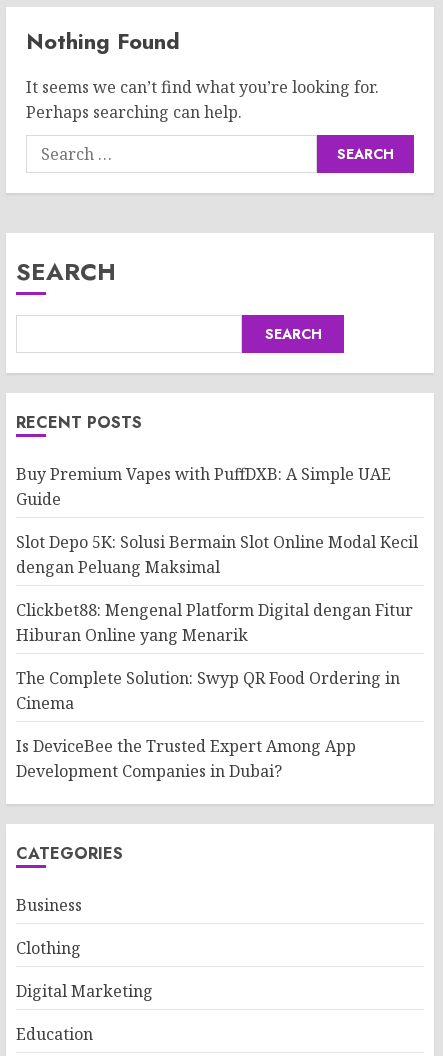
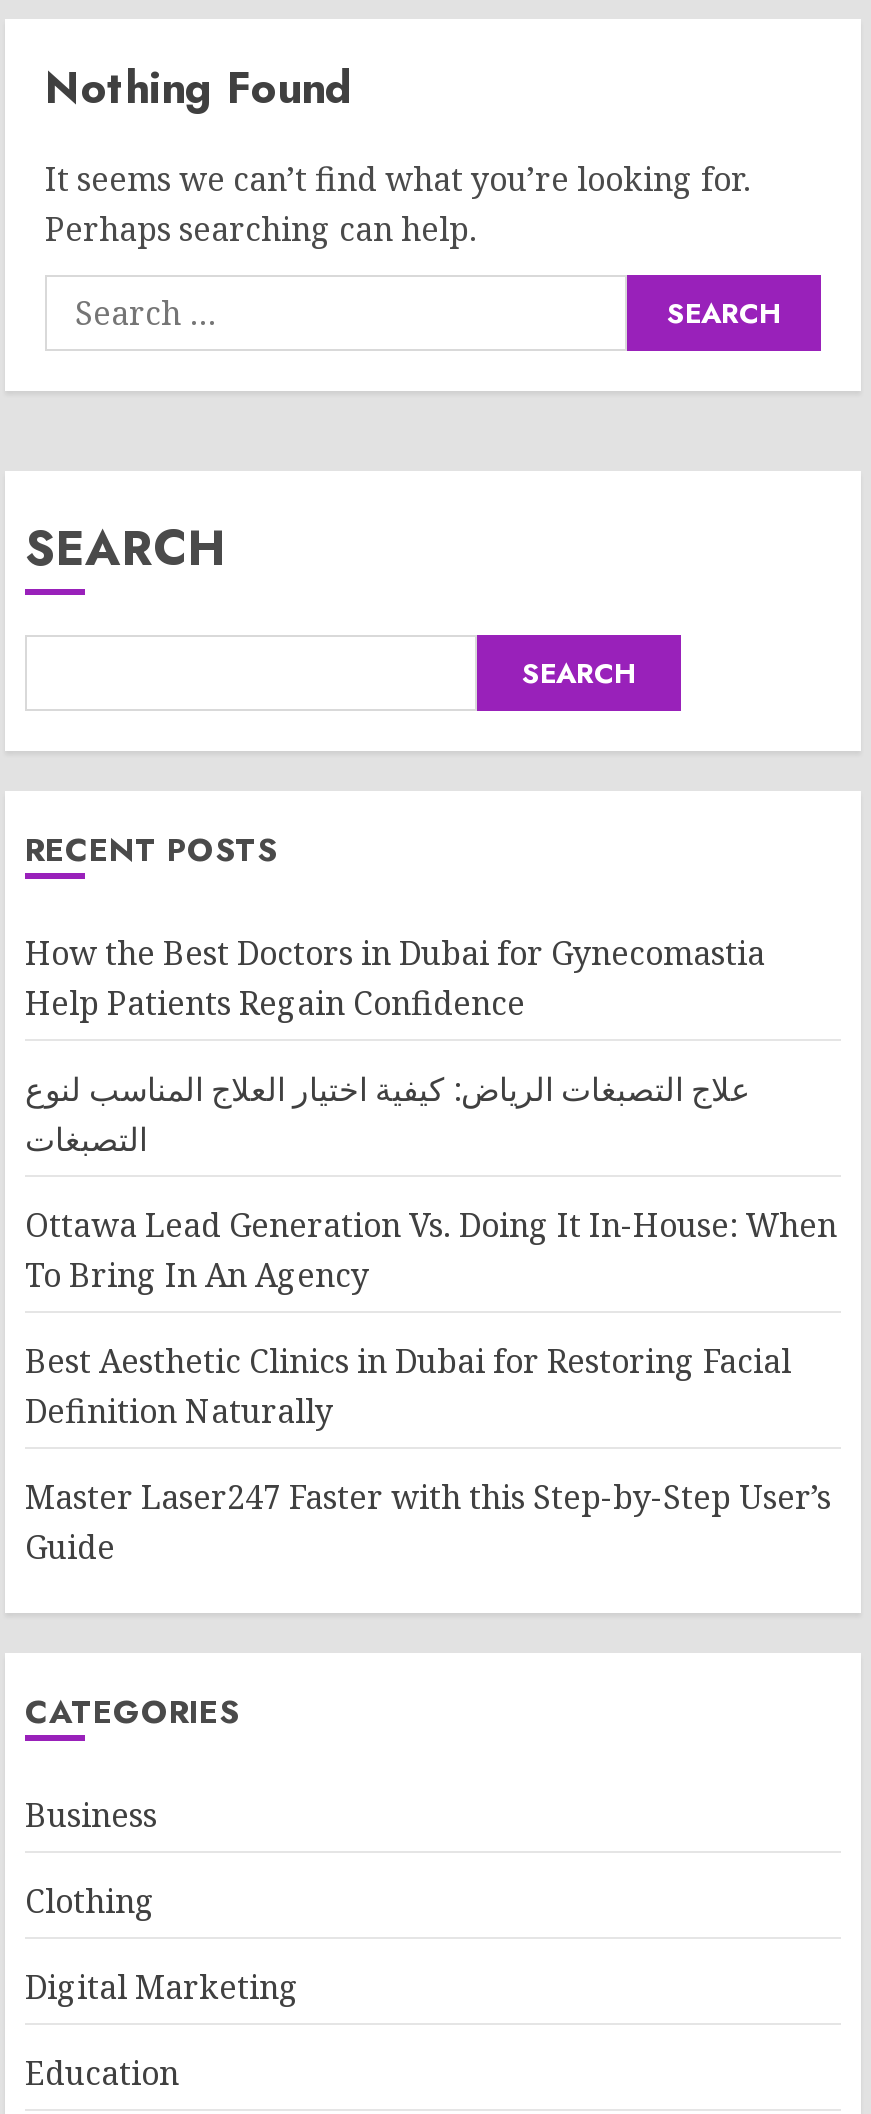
- Buy Premium Vapes with PuffDXB: A Simple UAE
+ How the Best Doctors in Dubai for Gynecomastia
+ Help Patients Regain Confidence
+ علاج التصبغات الرياض: كيفية اختيار العلاج المناسب لنوع
+ التصبغات
+ Ottawa Lead Generation Vs. Doing It In-House: When
+ To Bring In An Agency
+ Best Aesthetic Clinics in Dubai for Restoring Facial
+ Definition Naturally
+ Master Laser247 Faster with this Step-by-Step User’s

moved down: Guide

- Slot Depo 5K: Solusi Bermain Slot Online Modal Kecil
- dengan Peluang Maksimal
- Clickbet88: Mengenal Platform Digital dengan Fitur
- Hiburan Online yang Menarik
- The Complete Solution: Swyp QR Food Ordering in
- Cinema
- Is DeviceBee the Trusted Expert Among App
- Development Companies in Dubai?
